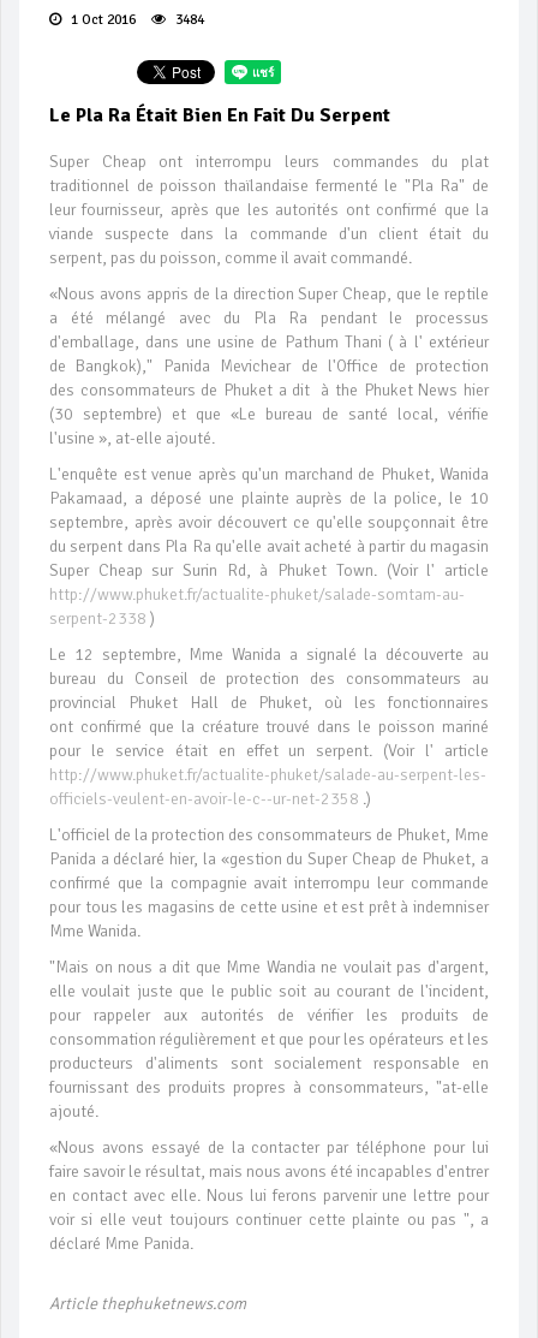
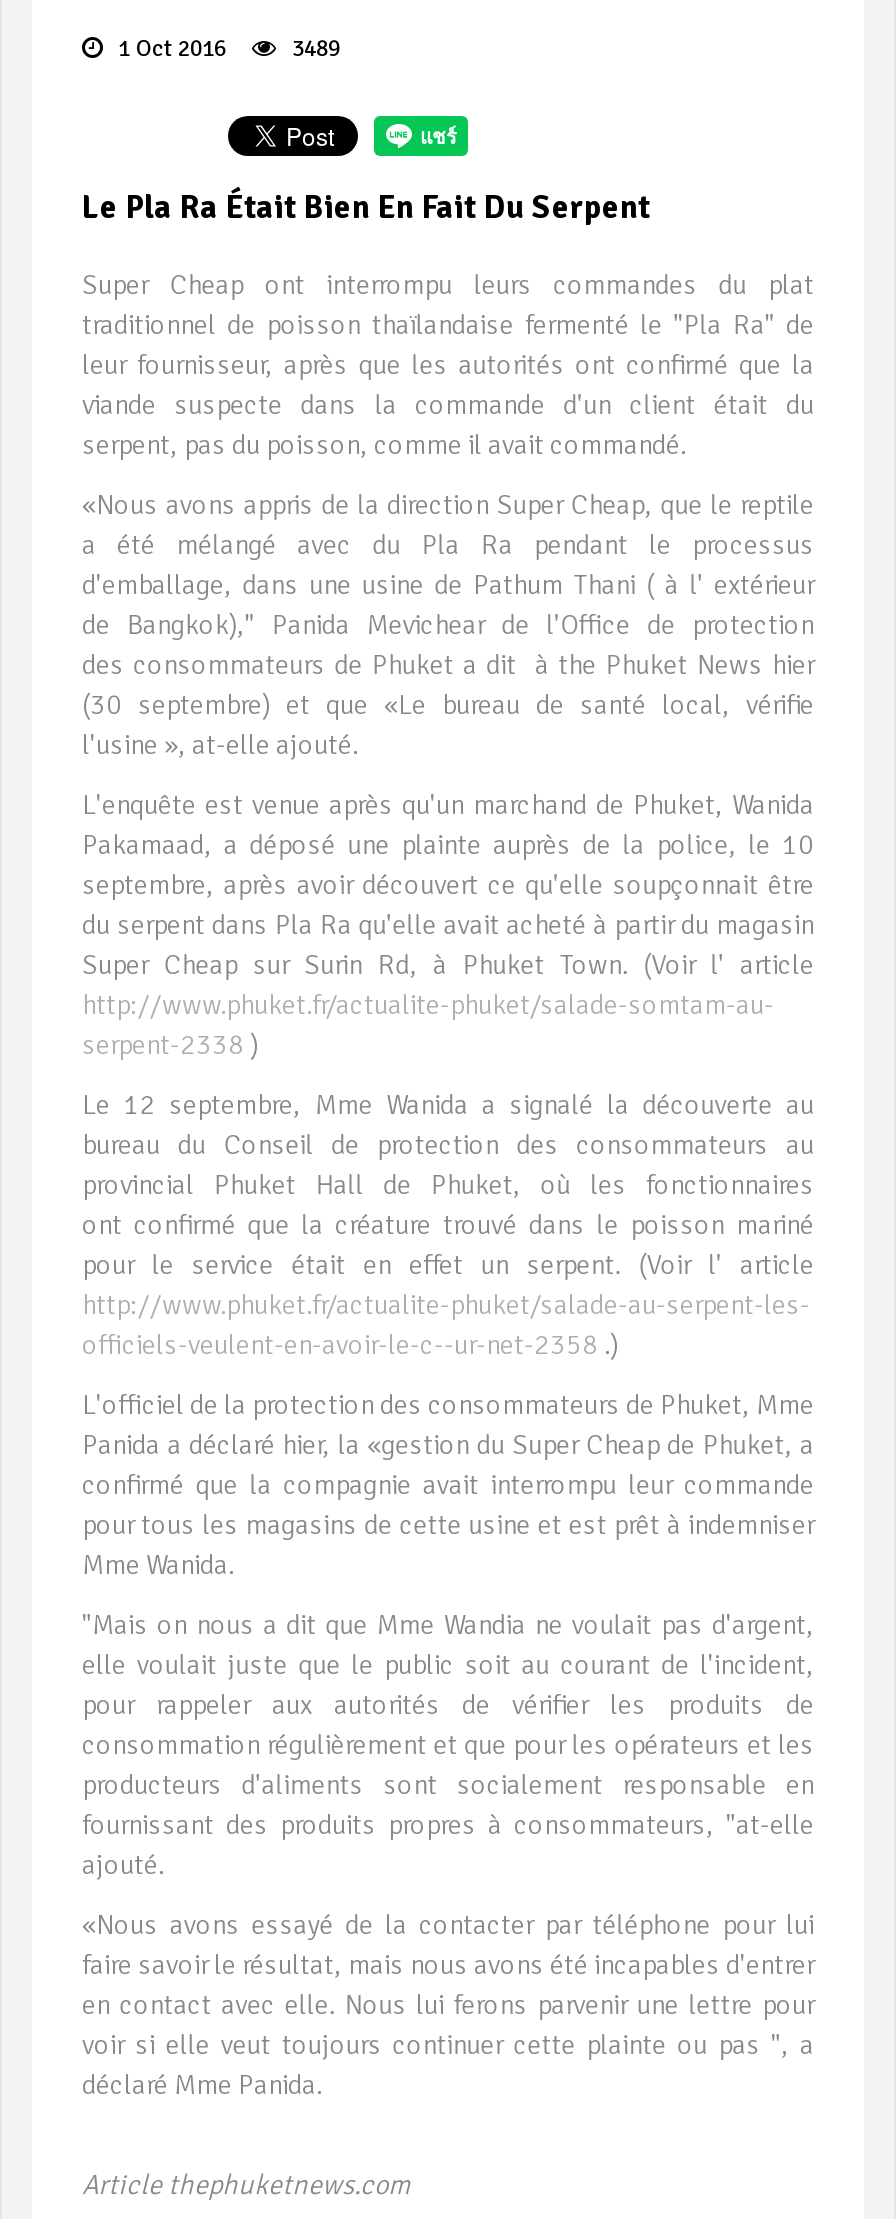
- 1 Oct 2016 3484
+ 1 Oct 2016 3489
